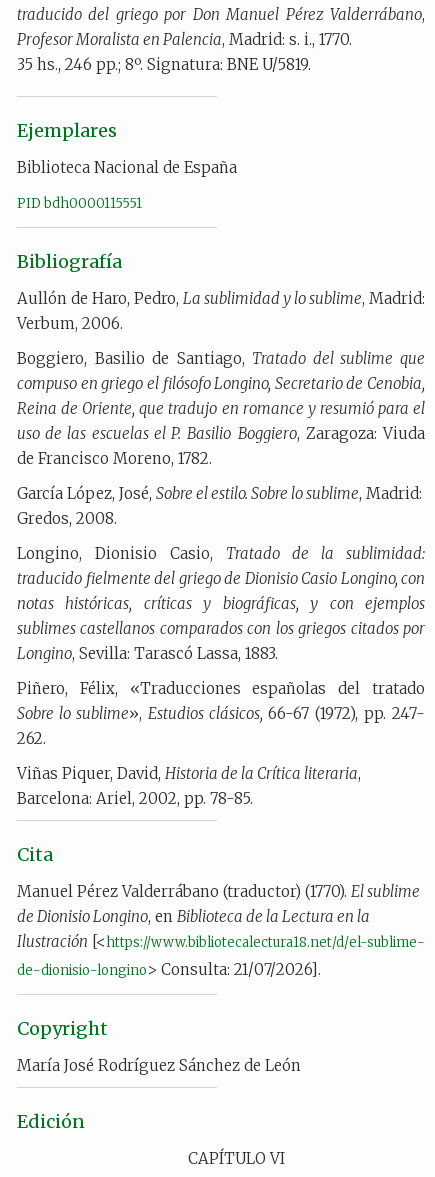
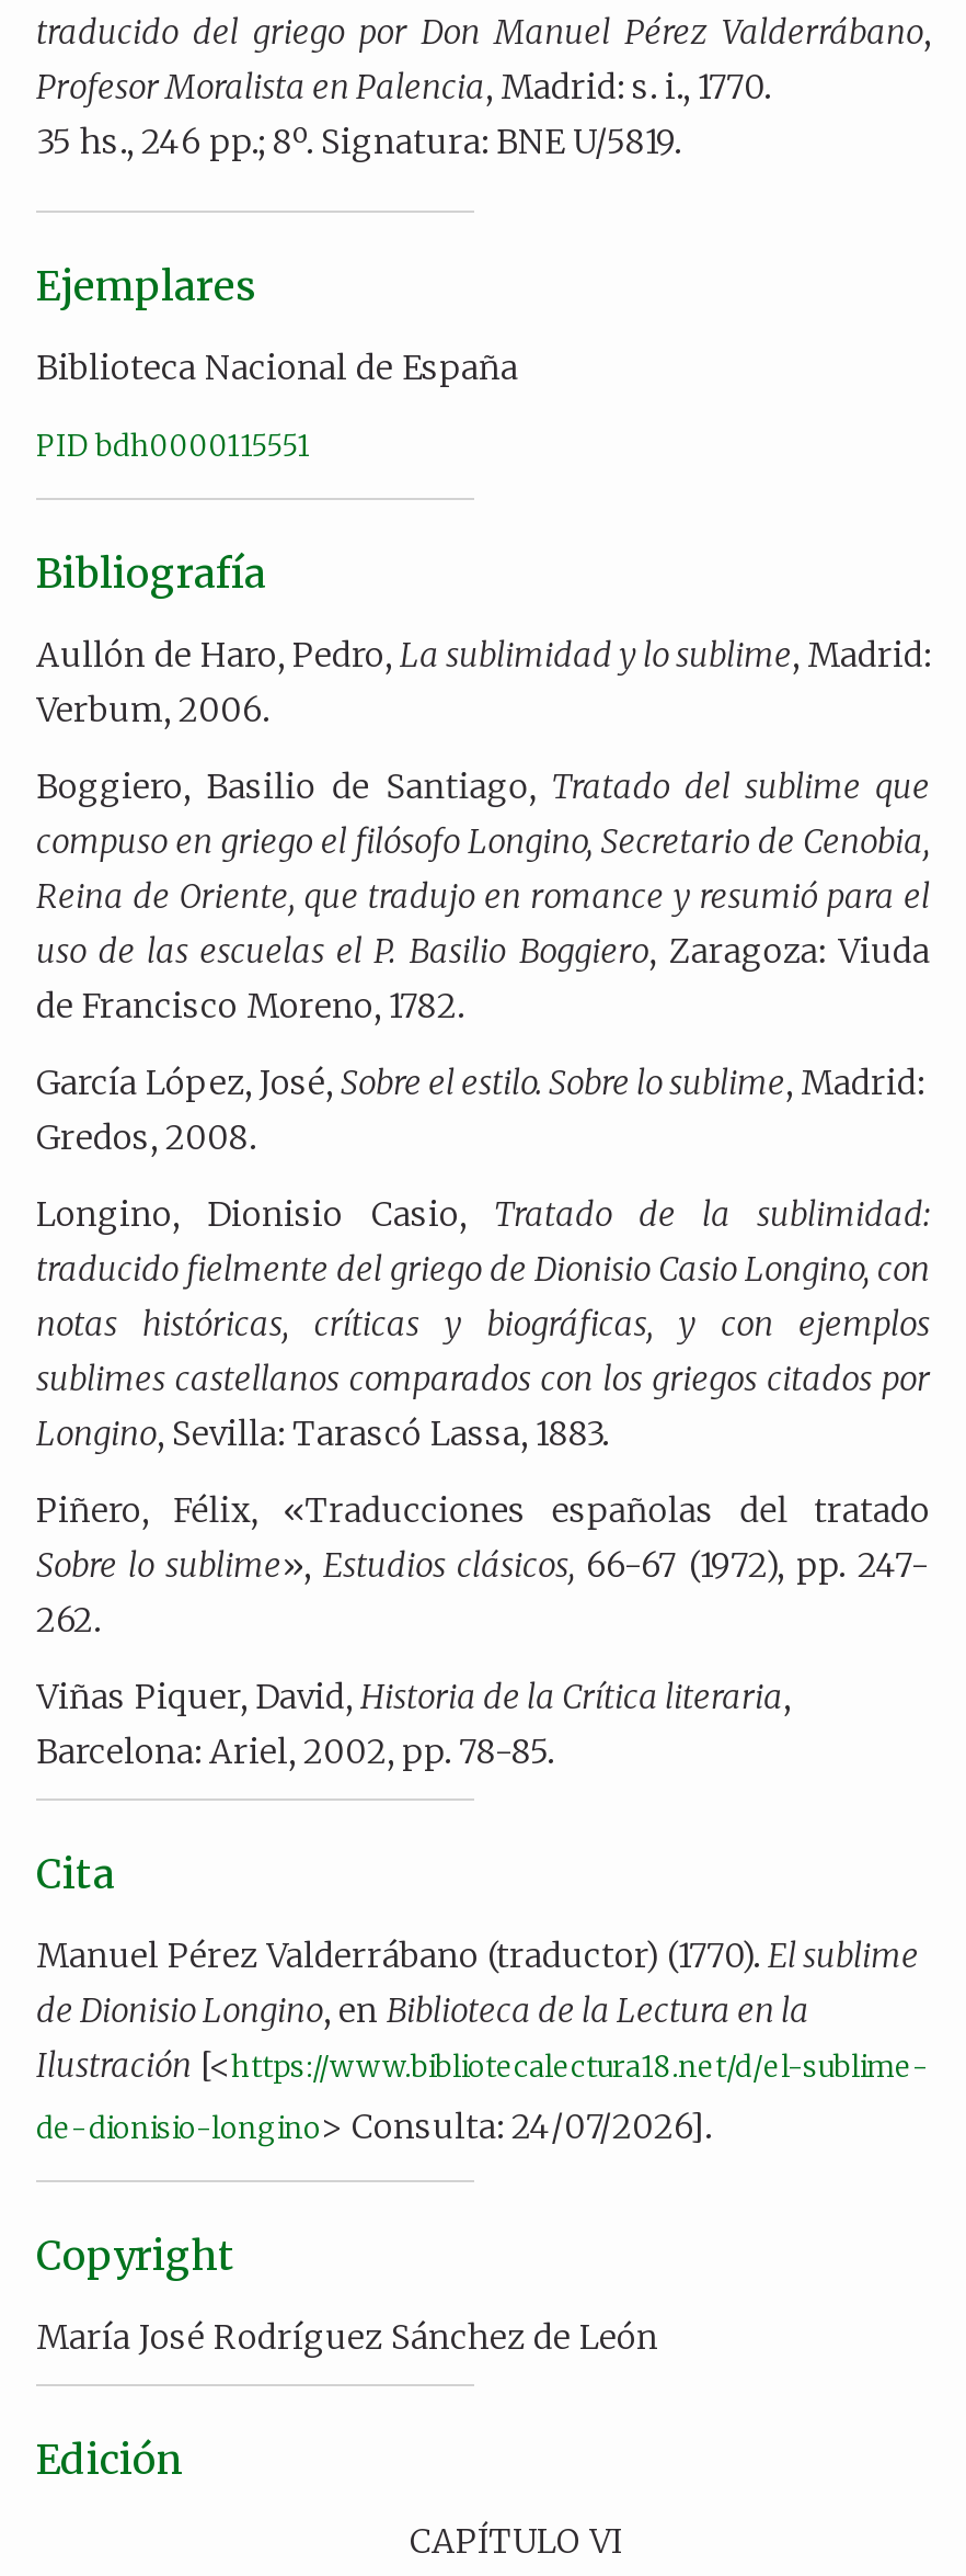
- de-dionisio-longino> Consulta: 21/07/2026].
+ de-dionisio-longino> Consulta: 24/07/2026].
